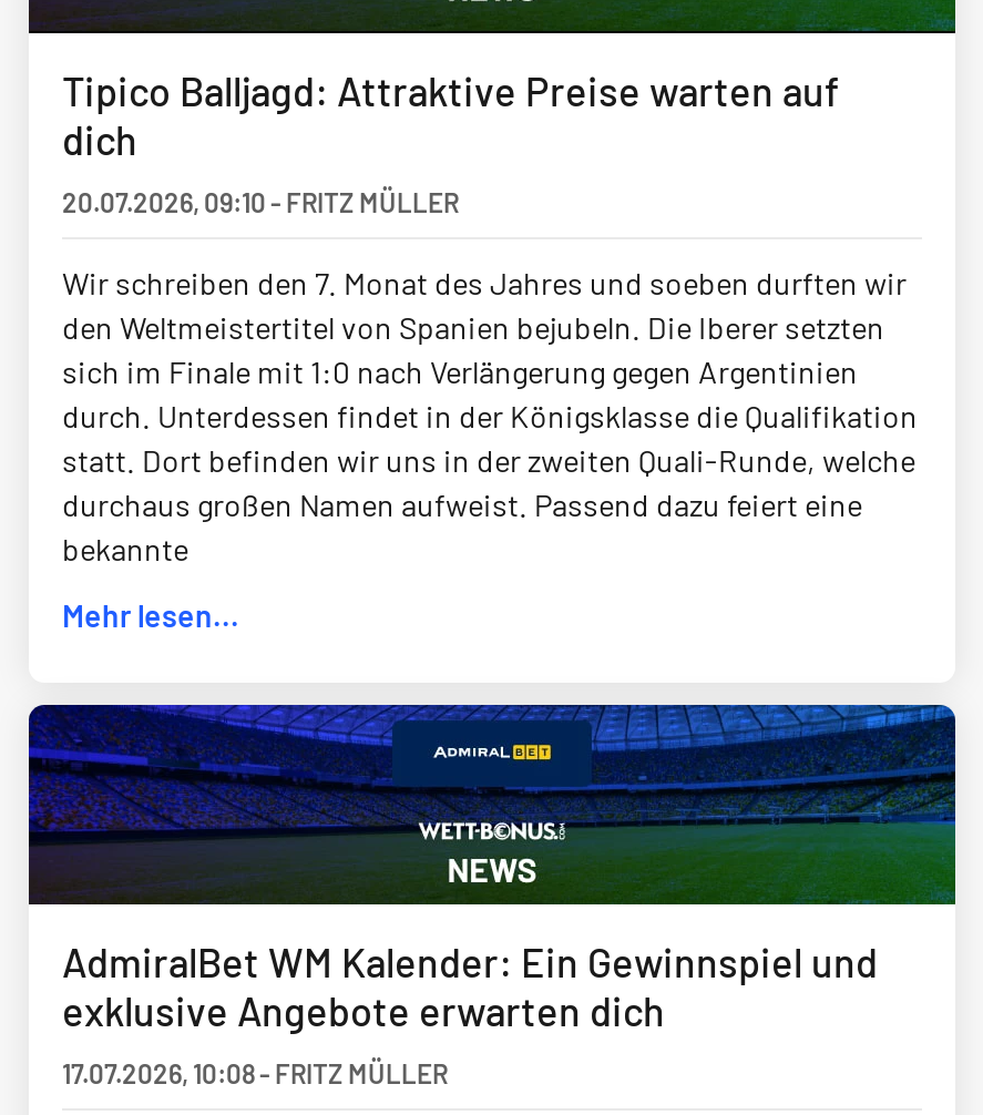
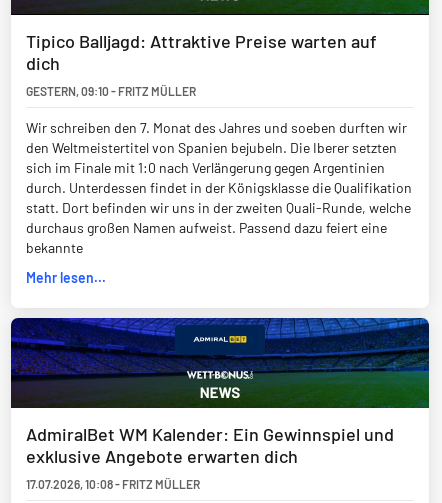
- 20.07.2026, 09:10 - FRITZ MÜLLER
+ GESTERN, 09:10 - FRITZ MÜLLER
